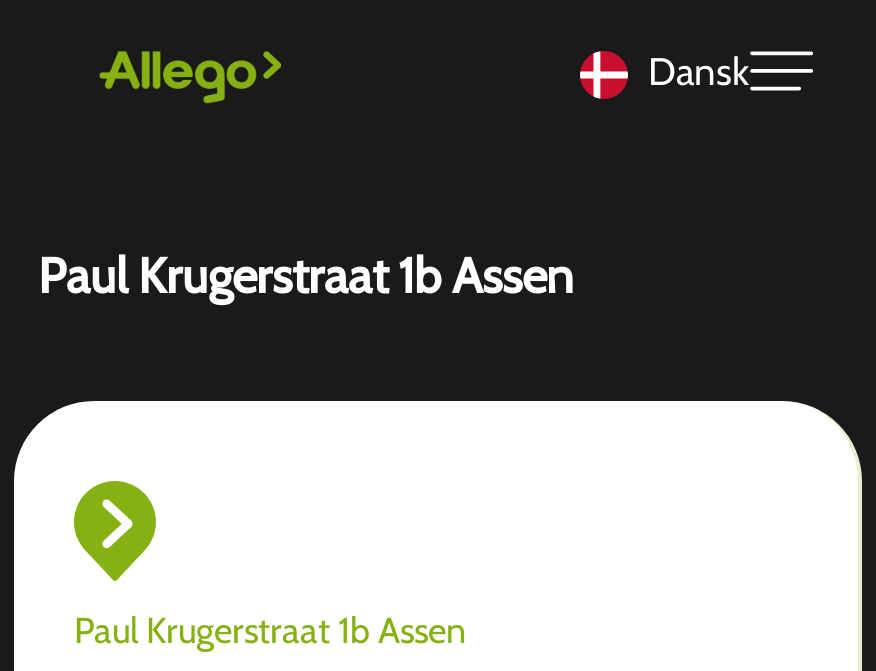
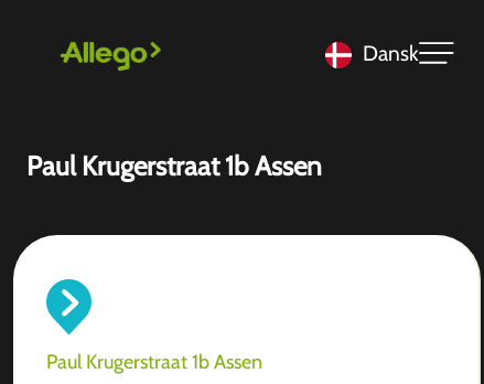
- [image]
+ [image]
